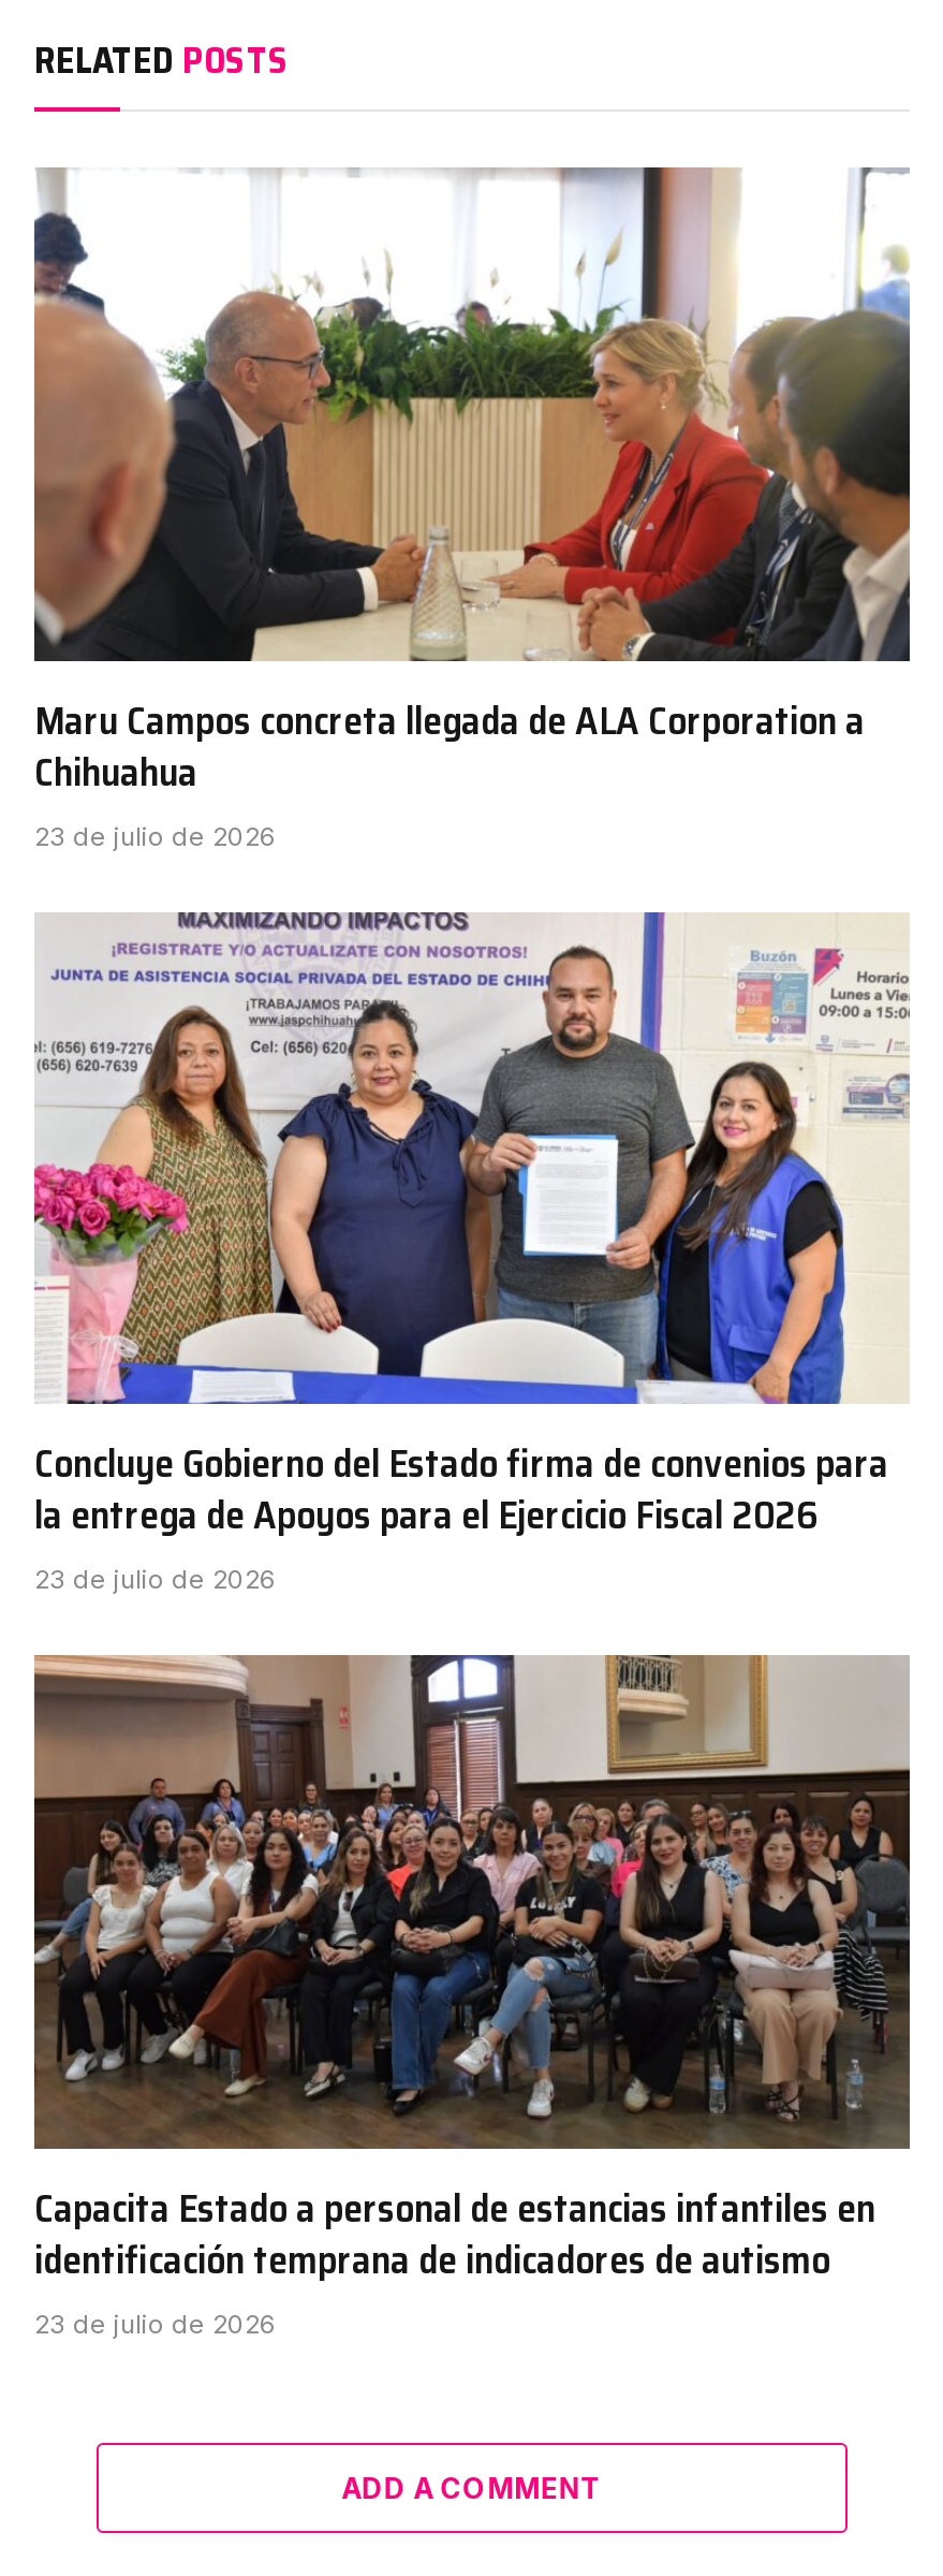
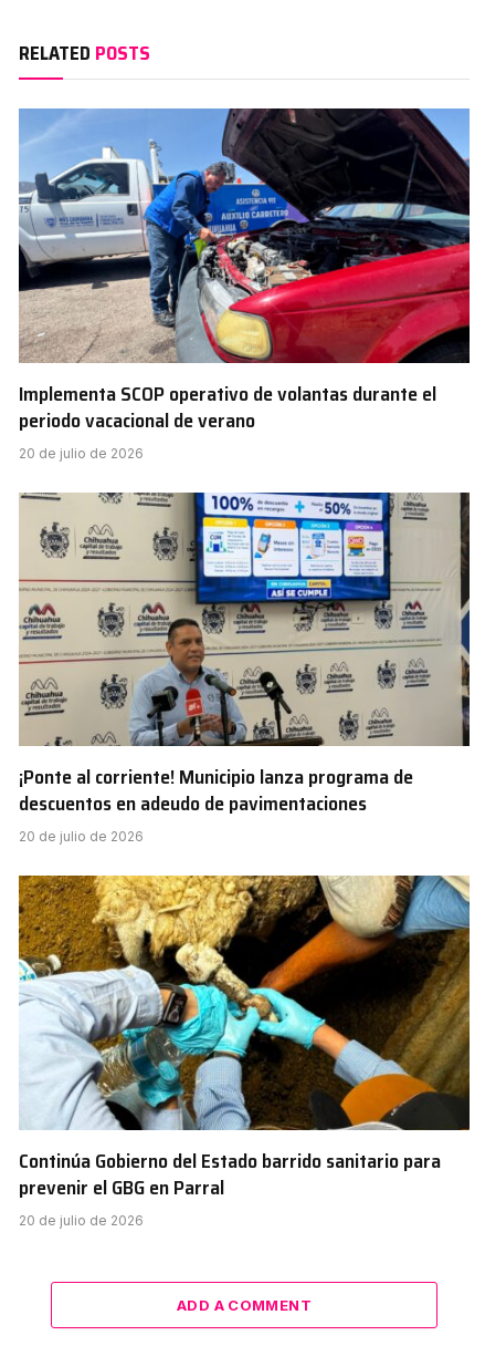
- [image]
- Maru Campos concreta llegada de ALA Corporation a
- Chihuahua
- 23 de julio de 2026
+ [image]
+ Implementa SCOP operativo de volantas durante el
+ periodo vacacional de verano
+ 20 de julio de 2026

- [image]
- Concluye Gobierno del Estado firma de convenios para
- la entrega de Apoyos para el Ejercicio Fiscal 2026
- 23 de julio de 2026
+ [image]
+ ¡Ponte al corriente! Municipio lanza programa de
+ descuentos en adeudo de pavimentaciones
+ 20 de julio de 2026

- [image]
- Capacita Estado a personal de estancias infantiles en
- identificación temprana de indicadores de autismo
- 23 de julio de 2026
+ [image]
+ Continúa Gobierno del Estado barrido sanitario para
+ prevenir el GBG en Parral
+ 20 de julio de 2026
